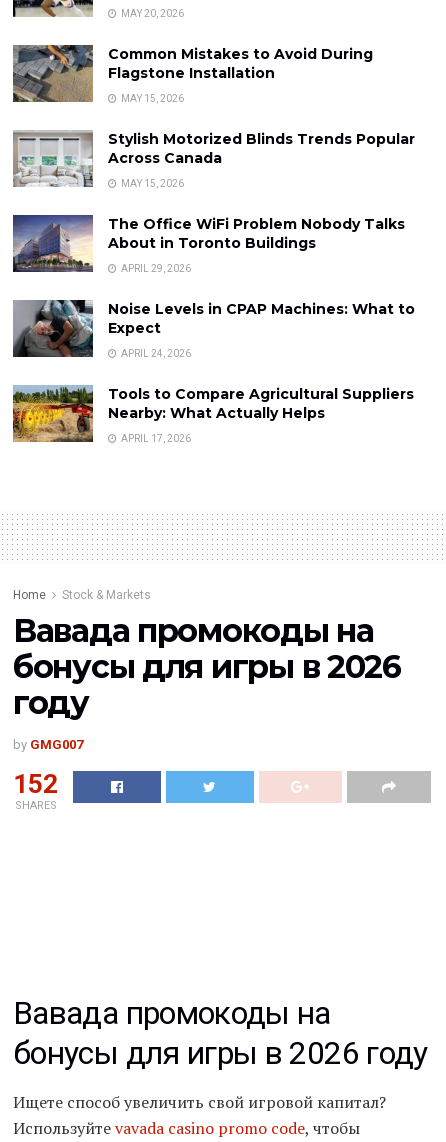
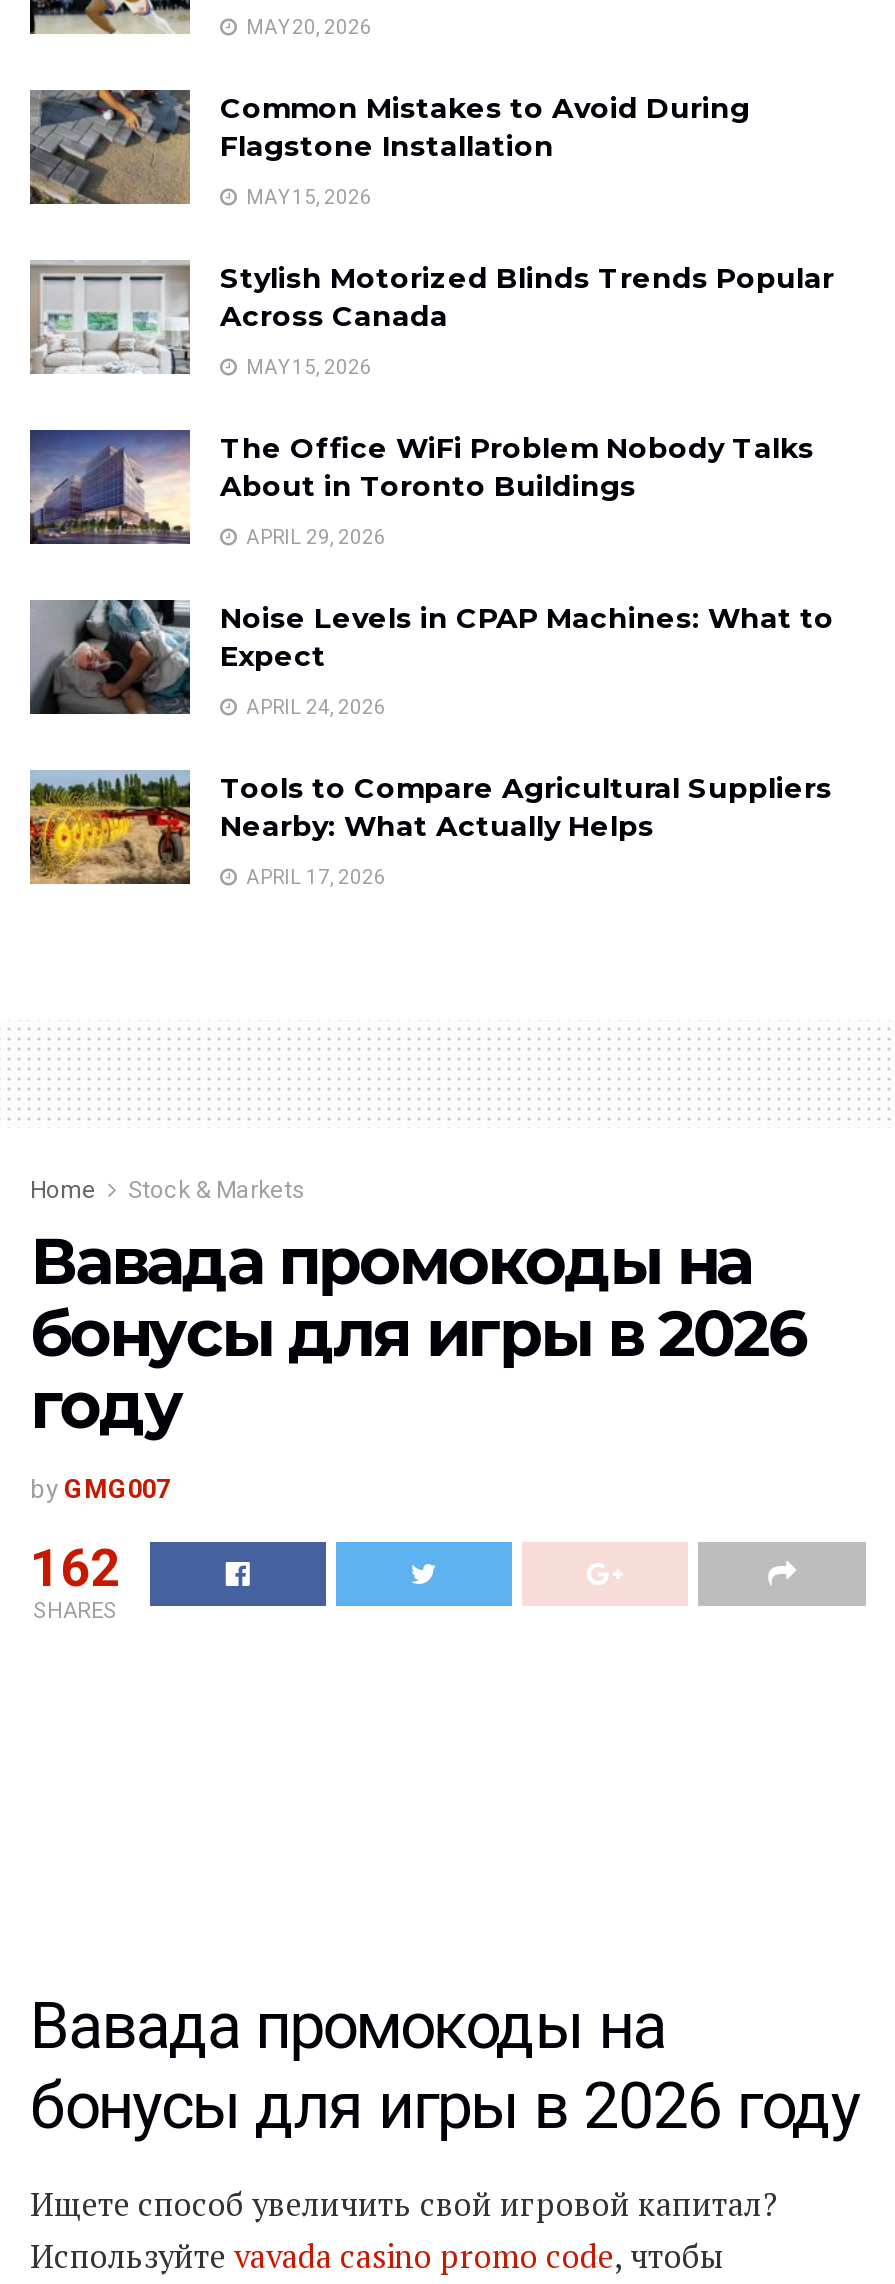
- 152
+ 162
